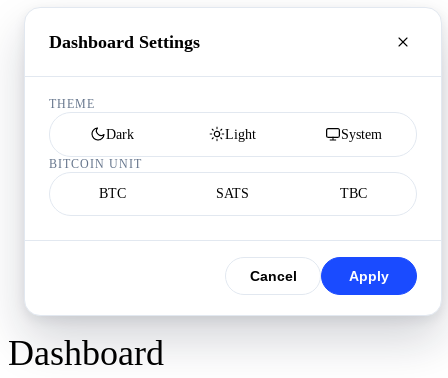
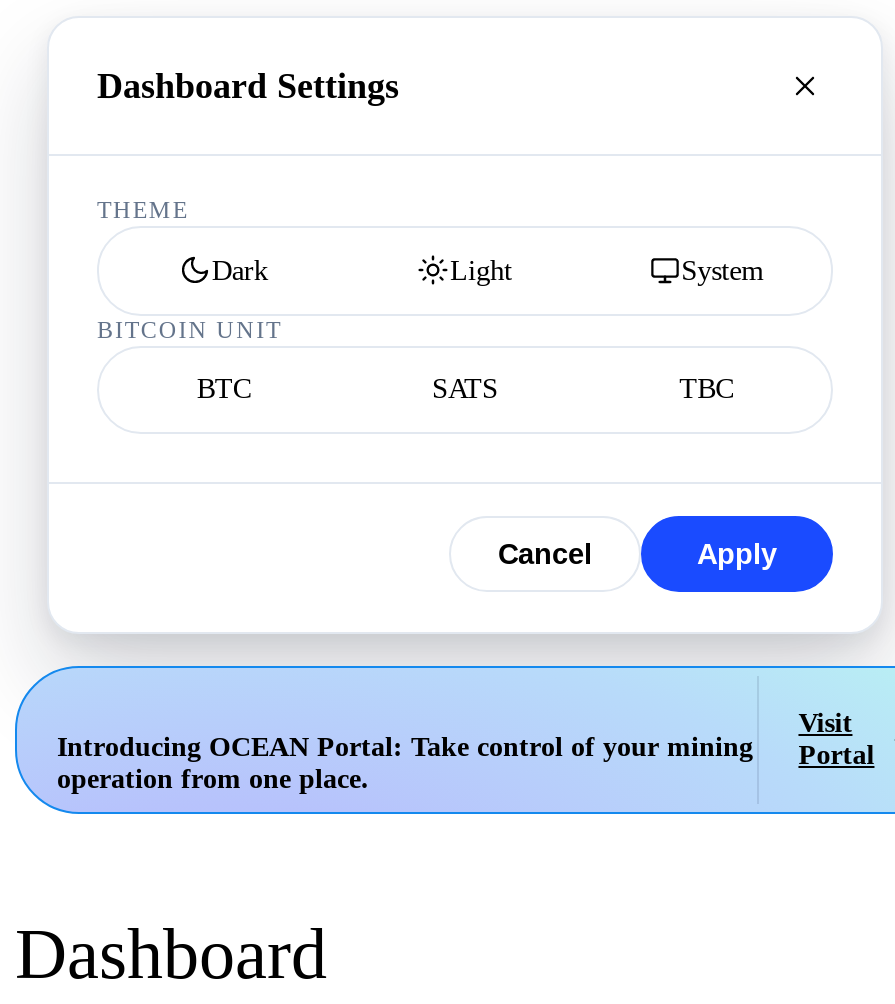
+ [image]
+ Introducing OCEAN Portal: Take control of your mining
+ operation from one place.

+ Visit
+ Portal
